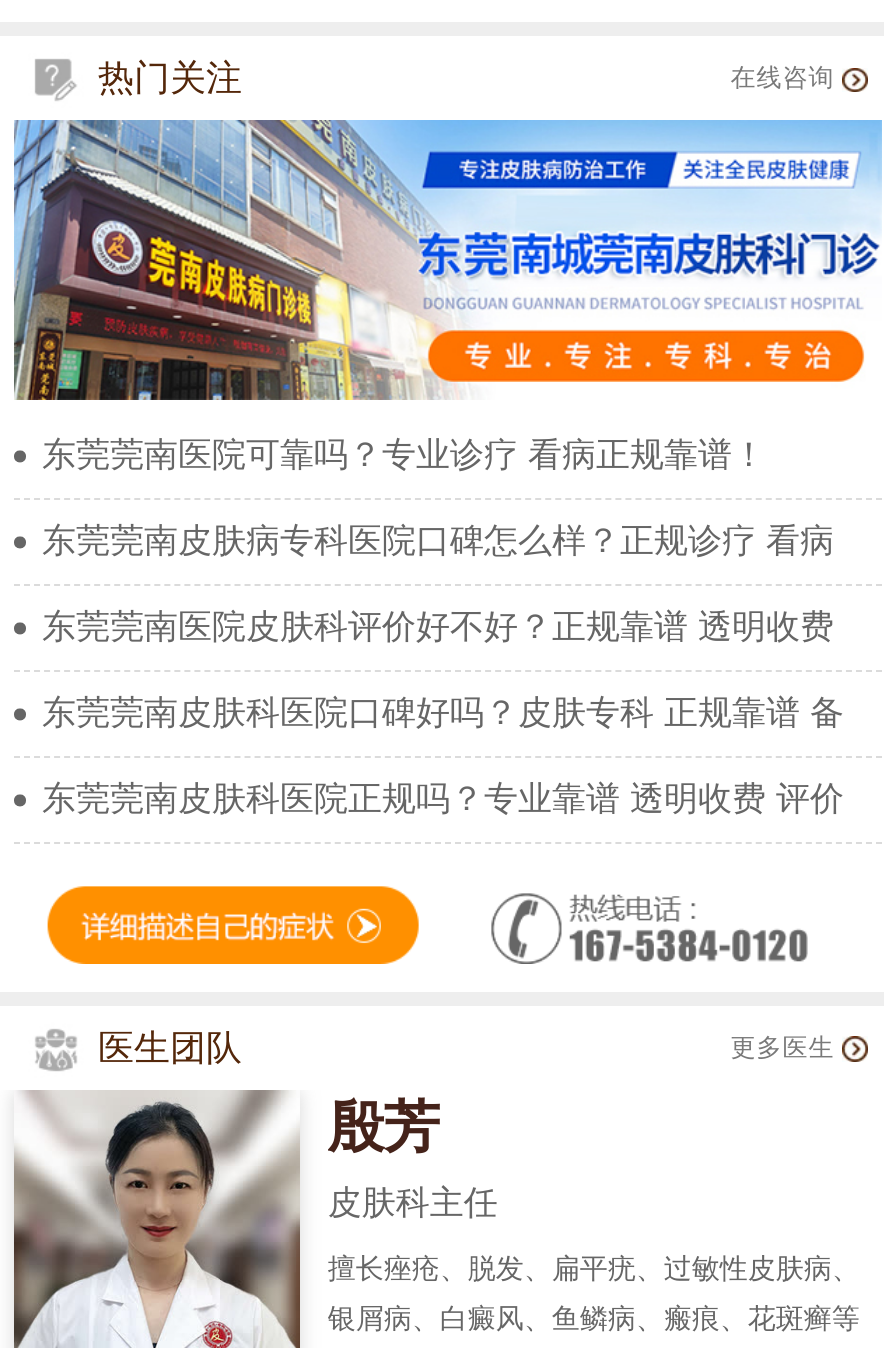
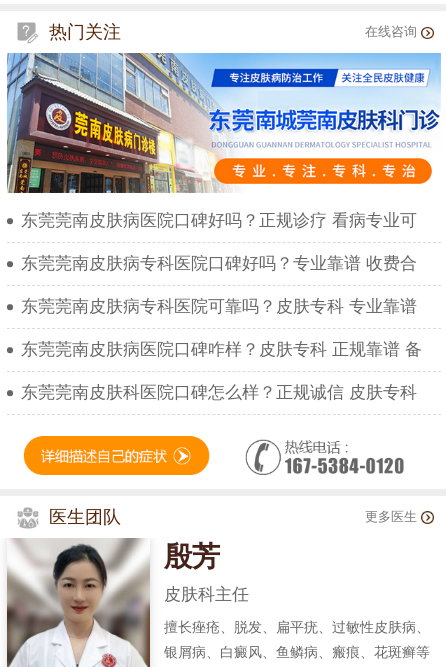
- 东莞莞南医院可靠吗？专业诊疗 看病正规靠谱！
+ 东莞莞南皮肤病医院口碑好吗？正规诊疗 看病专业可

- 东莞莞南皮肤病专科医院口碑怎么样？正规诊疗 看病
+ 东莞莞南皮肤病专科医院口碑好吗？专业靠谱 收费合

- 东莞莞南医院皮肤科评价好不好？正规靠谱 透明收费
+ 东莞莞南皮肤病专科医院可靠吗？皮肤专科 专业靠谱

- 东莞莞南皮肤科医院口碑好吗？皮肤专科 正规靠谱 备
+ 东莞莞南皮肤病医院口碑咋样？皮肤专科 正规靠谱 备

- 东莞莞南皮肤科医院正规吗？专业靠谱 透明收费 评价
+ 东莞莞南皮肤科医院口碑怎么样？正规诚信 皮肤专科
